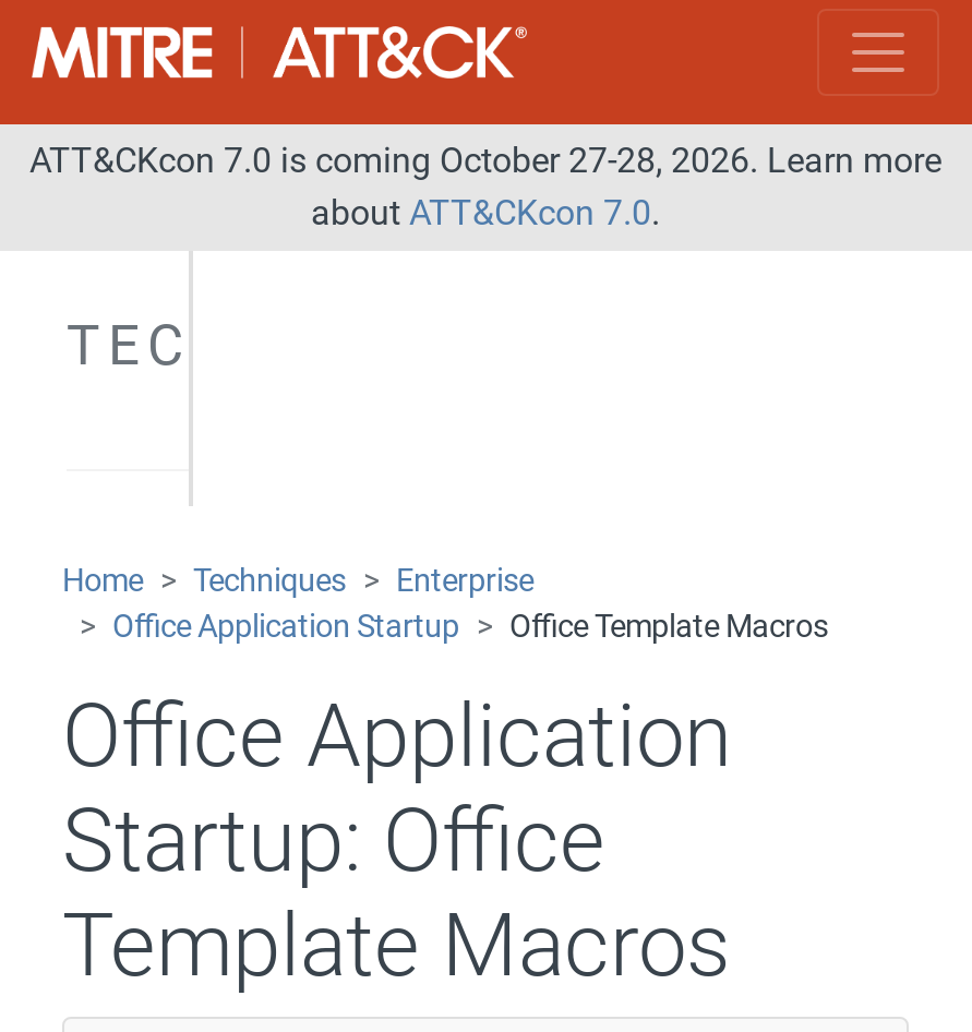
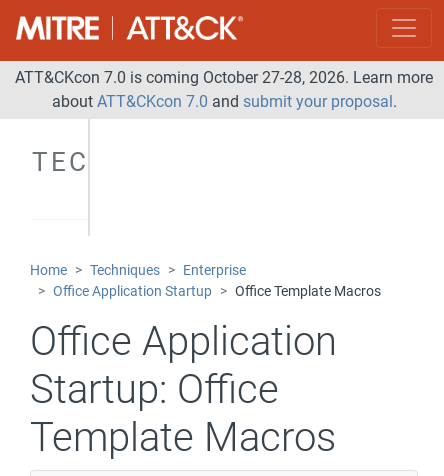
- about ATT&CKcon 7.0.
+ about ATT&CKcon 7.0 and submit your proposal.
